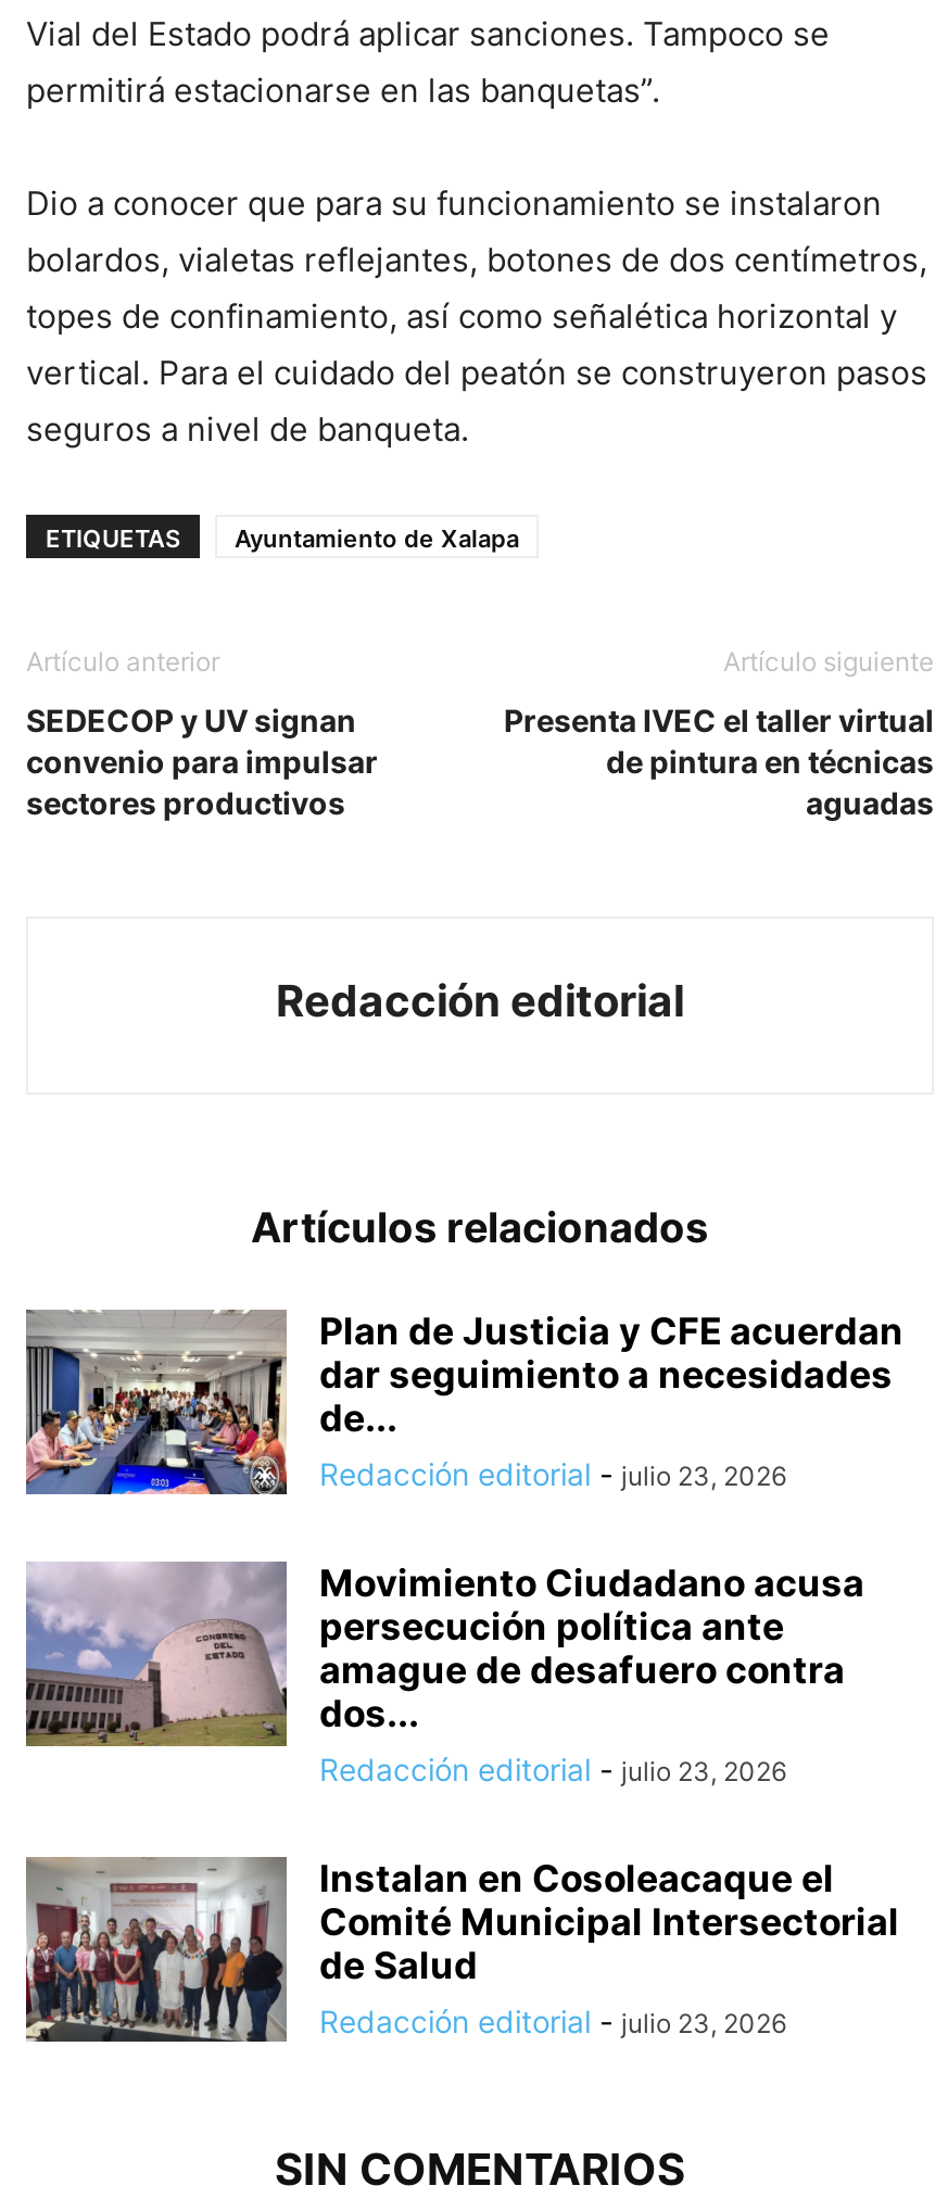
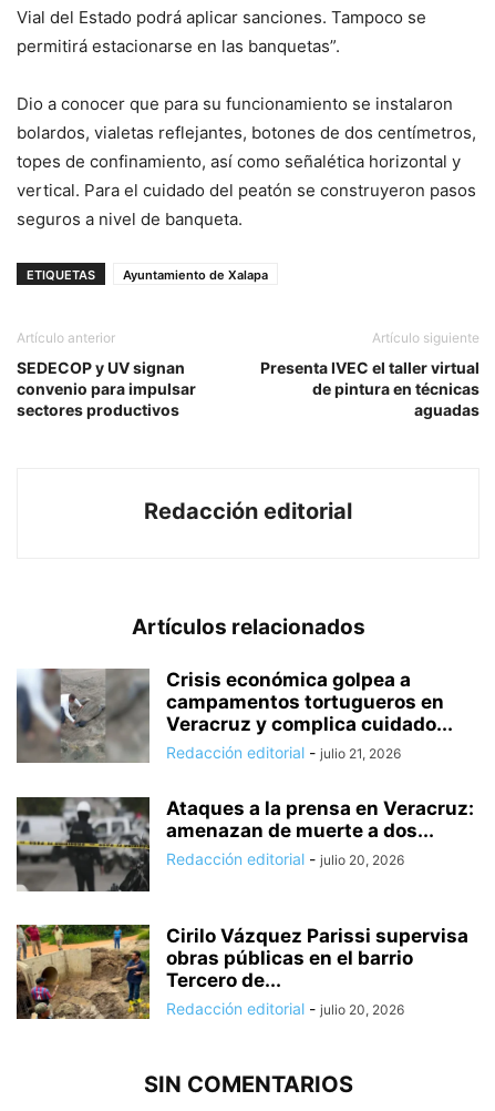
- [image]
- Plan de Justicia y CFE acuerdan
- dar seguimiento a necesidades
- de...
- Redacción editorial - julio 23, 2026
+ [image]
+ Crisis económica golpea a
+ campamentos tortugueros en
+ Veracruz y complica cuidado...
+ Redacción editorial - julio 21, 2026

- [image]
- Movimiento Ciudadano acusa
- persecución política ante
- amague de desafuero contra
- dos...
- Redacción editorial - julio 23, 2026
+ [image]
+ Ataques a la prensa en Veracruz:
+ amenazan de muerte a dos...
+ Redacción editorial - julio 20, 2026

- [image]
- Instalan en Cosoleacaque el
- Comité Municipal Intersectorial
- de Salud
- Redacción editorial - julio 23, 2026
+ [image]
+ Cirilo Vázquez Parissi supervisa
+ obras públicas en el barrio
+ Tercero de...
+ Redacción editorial - julio 20, 2026
